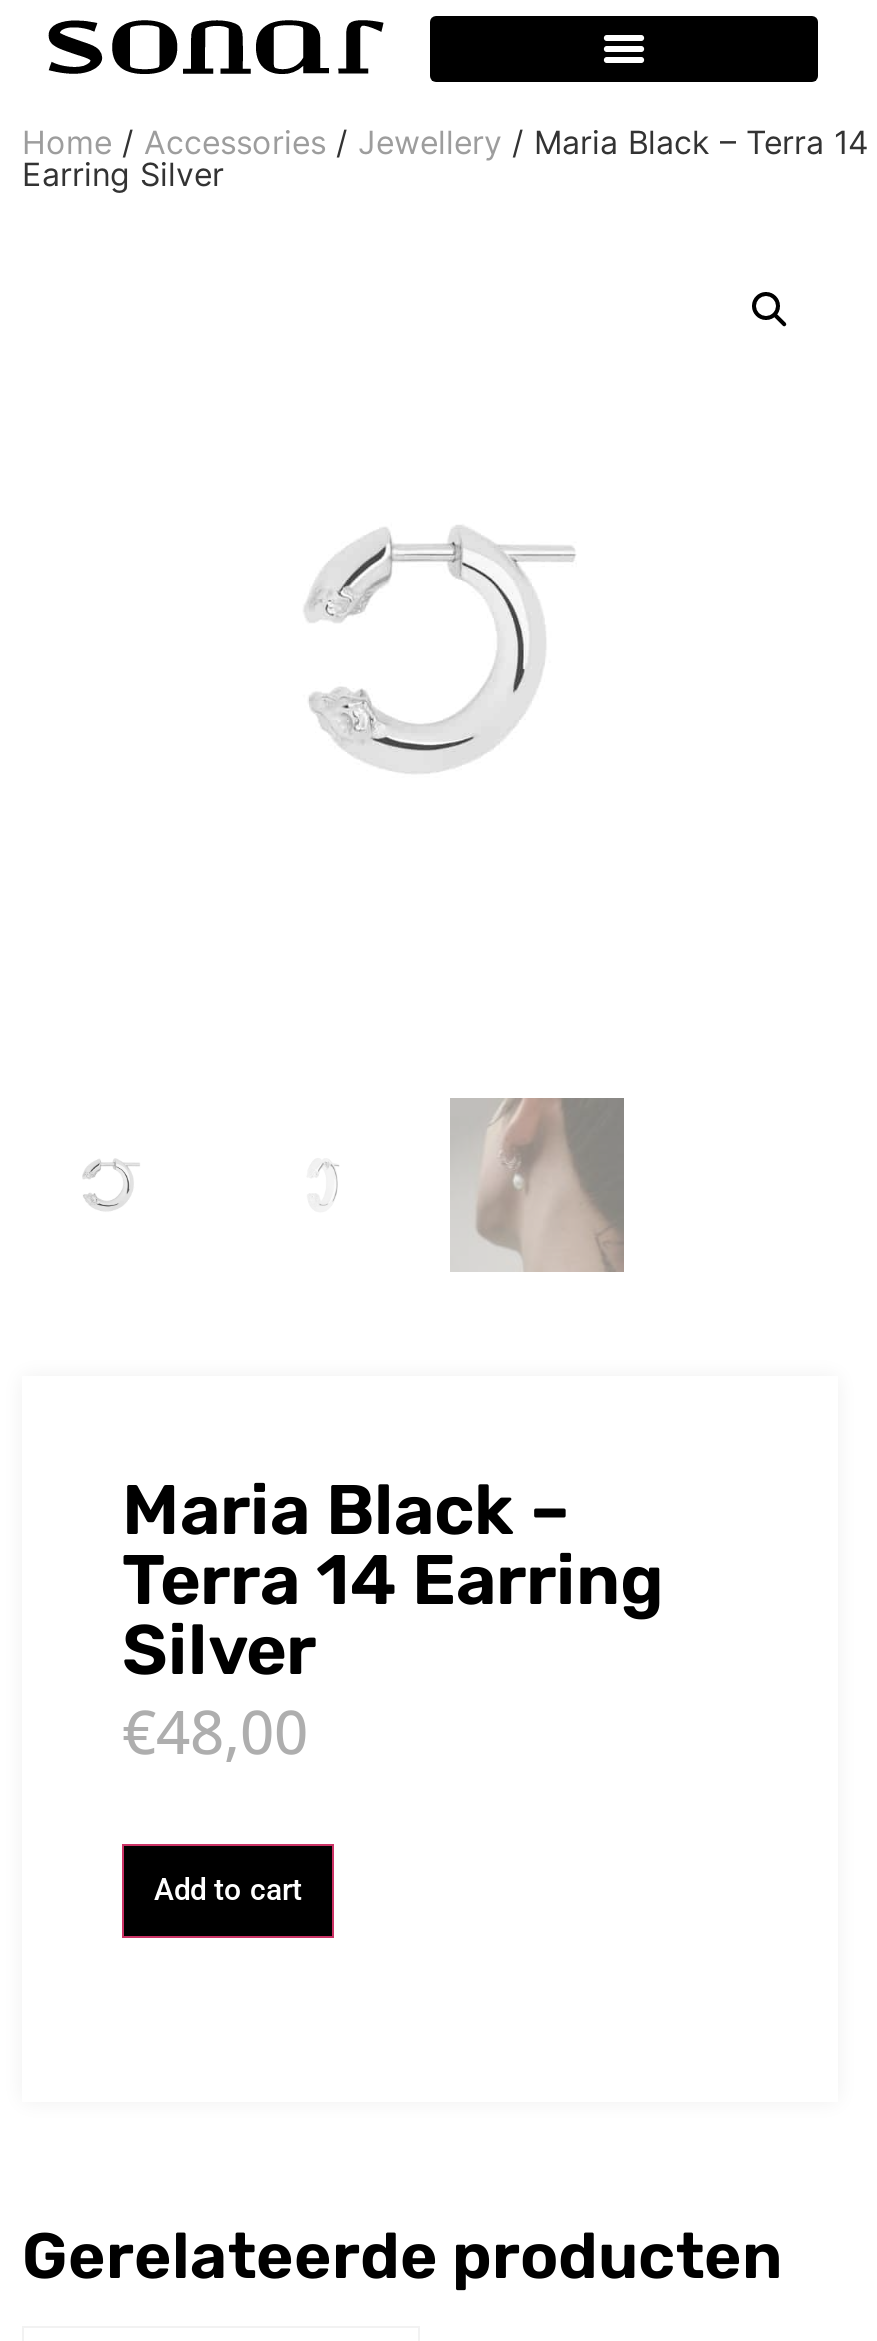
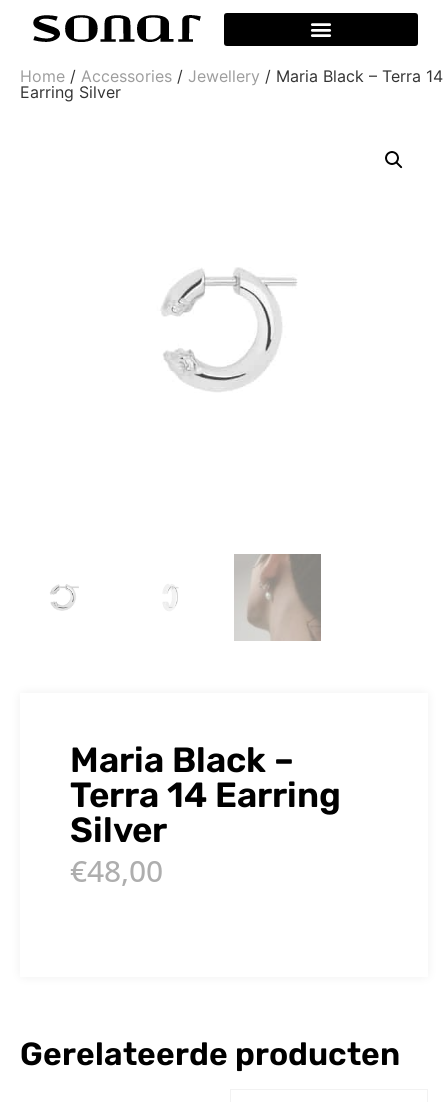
- Add to cart
